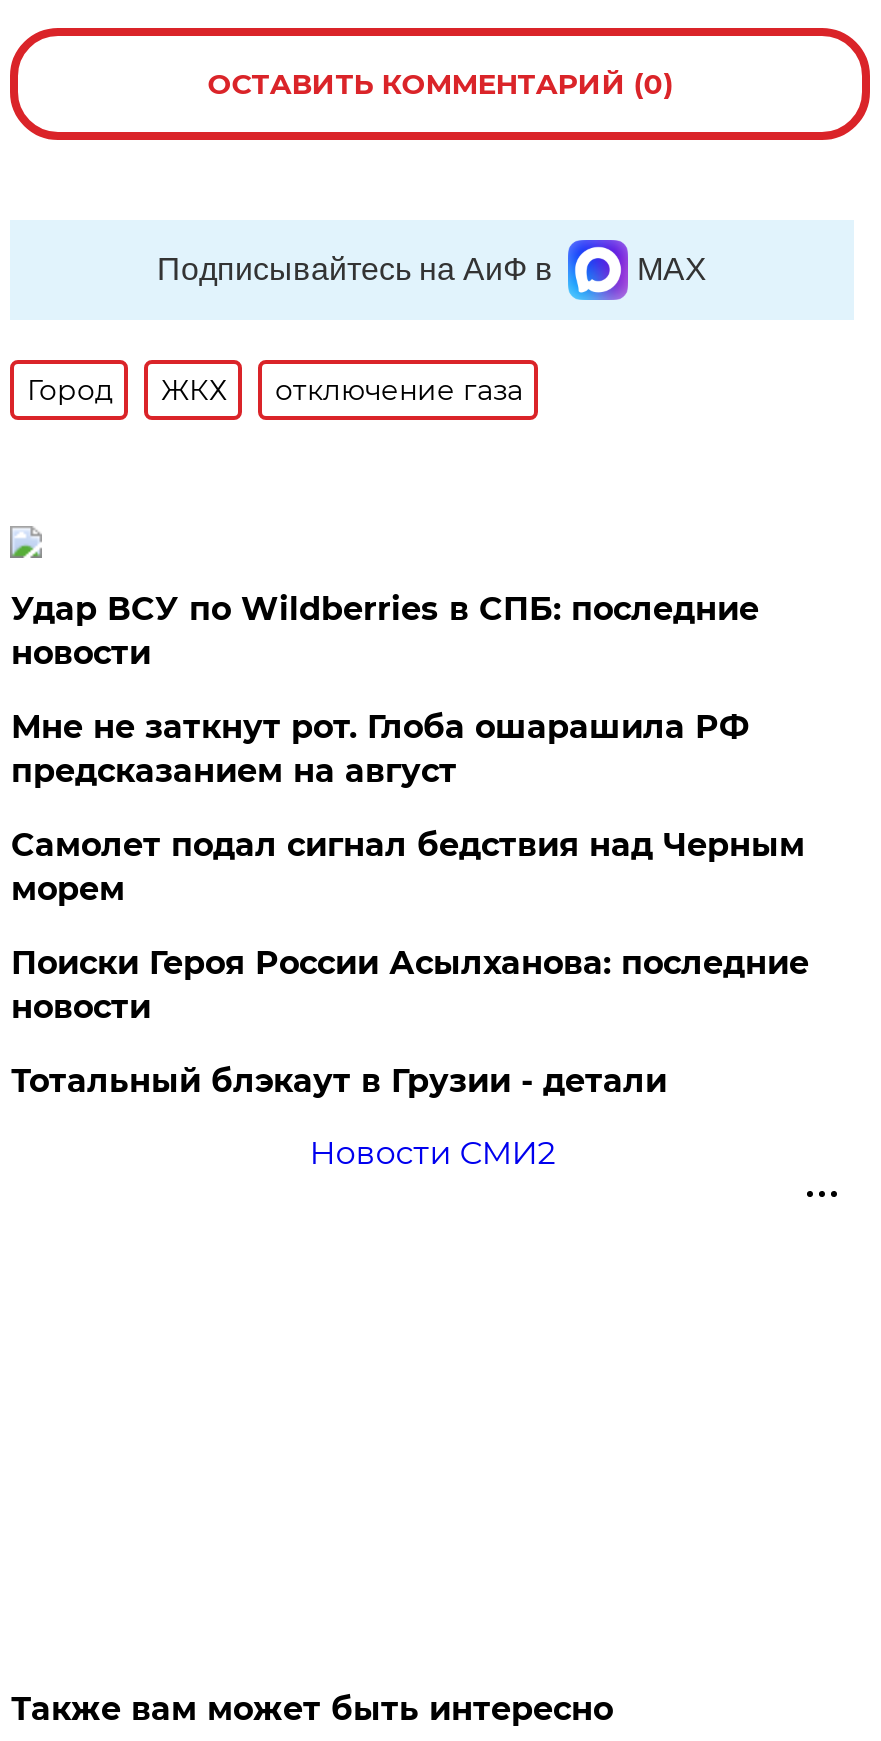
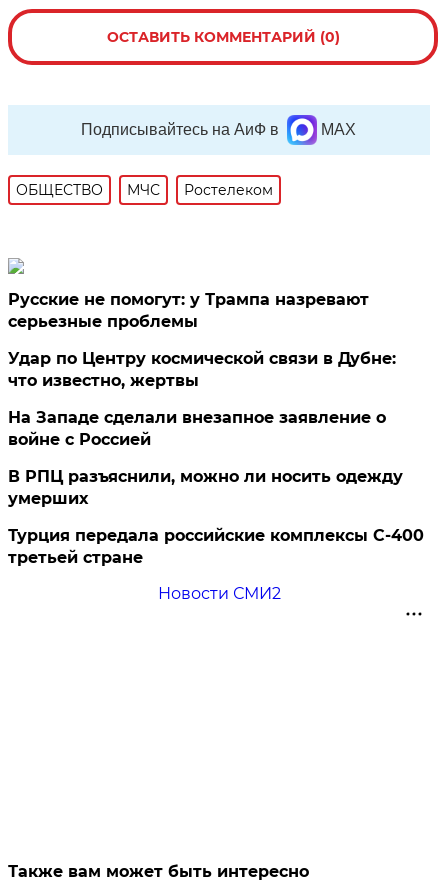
- Город
- ЖКХ
- отключение газа
+ ОБЩЕСТВО
+ МЧС
+ Ростелеком

- Удар ВСУ по Wildberries в СПБ: последние
- новости
+ Русские не помогут: у Трампа назревают
+ серьезные проблемы

- Мне не заткнут рот. Глоба ошарашила РФ
- предсказанием на август
+ Удар по Центру космической связи в Дубне:
+ что известно, жертвы

- Самолет подал сигнал бедствия над Черным
- морем
+ На Западе сделали внезапное заявление о
+ войне с Россией

- Поиски Героя России Асылханова: последние
- новости
+ В РПЦ разъяснили, можно ли носить одежду
+ умерших

- Тотальный блэкаут в Грузии - детали
+ Турция передала российские комплексы С-400
+ третьей стране
